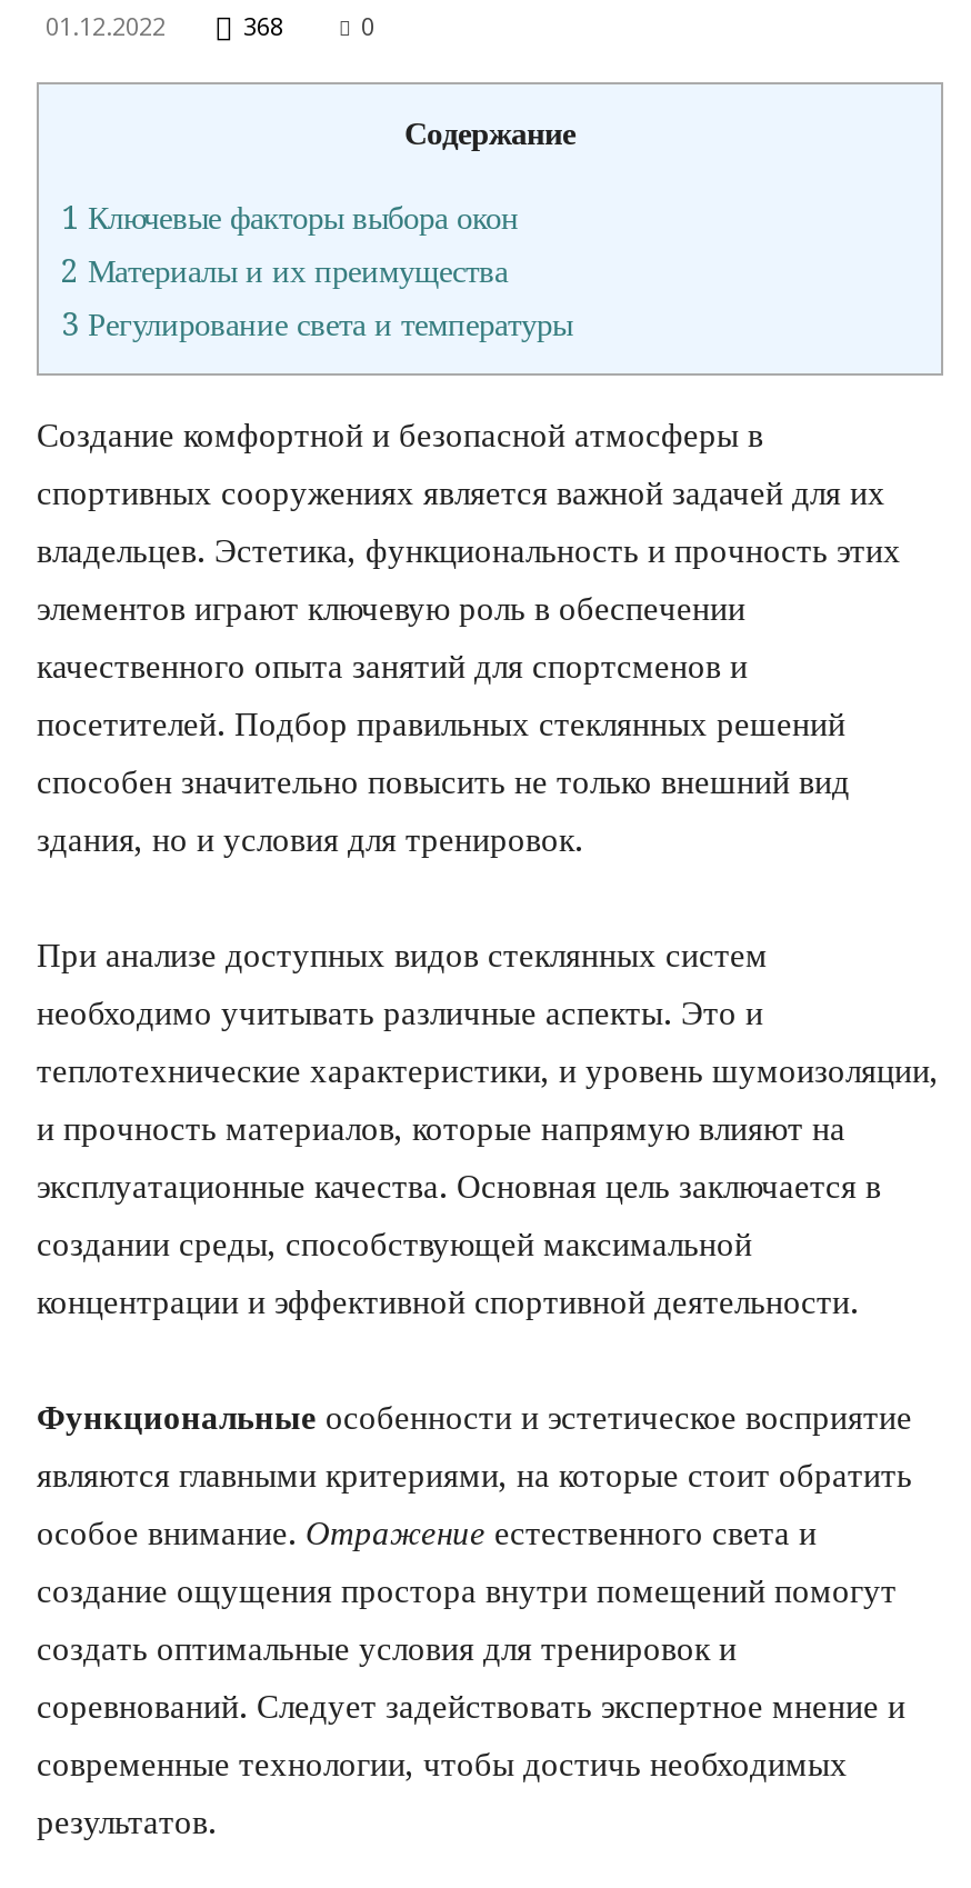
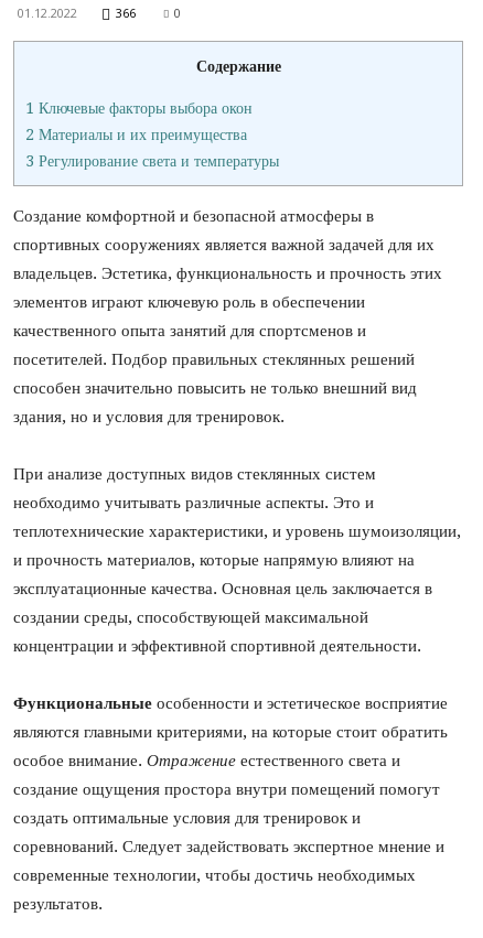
- 368
+ 366
